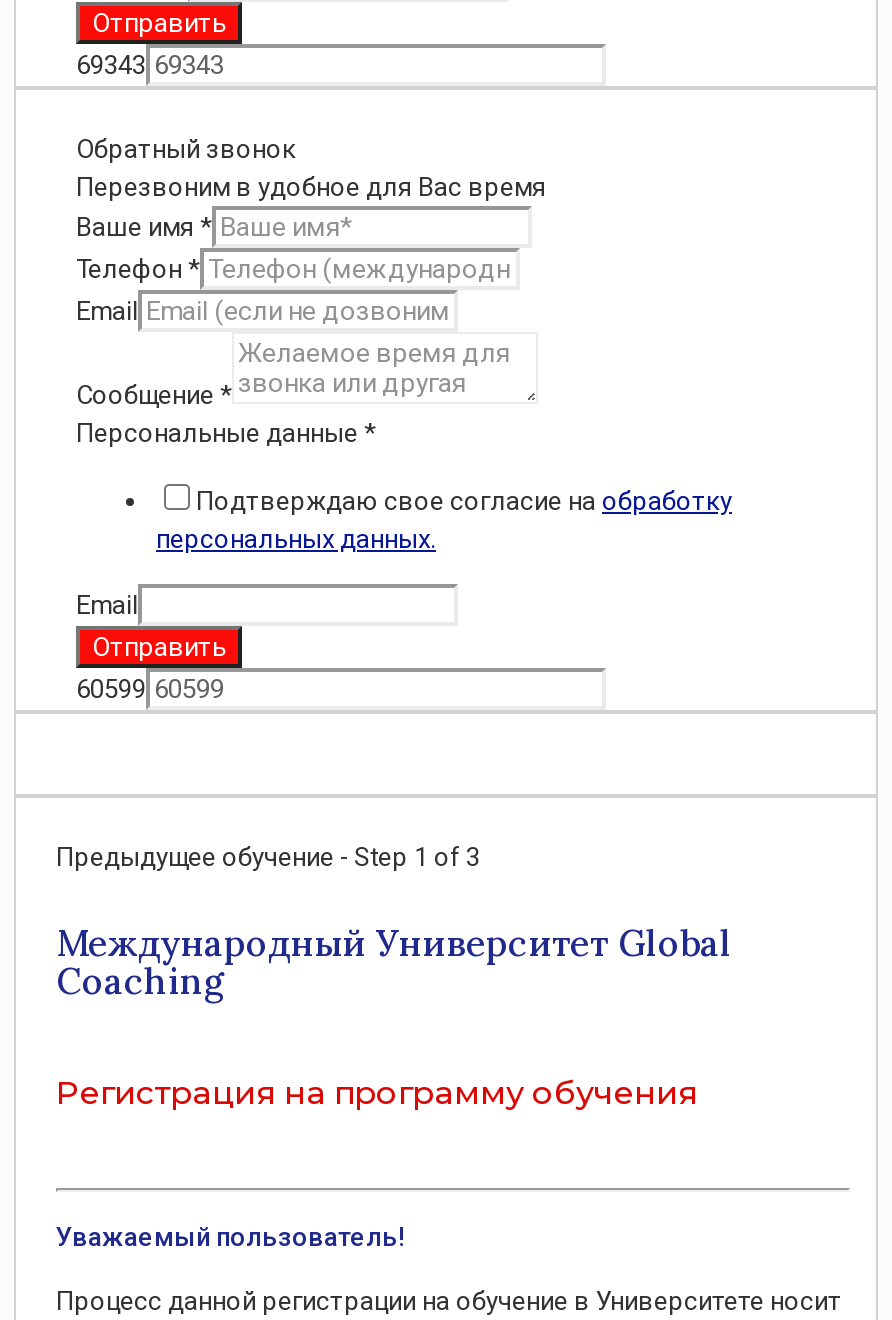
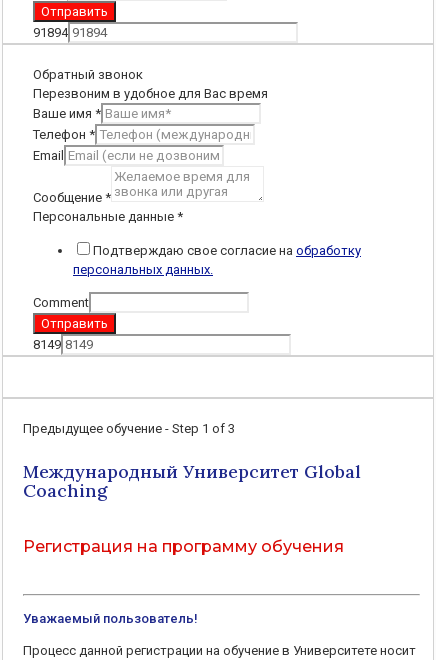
- 69343
+ 91894

- Email
+ Comment

- 60599
+ 8149
